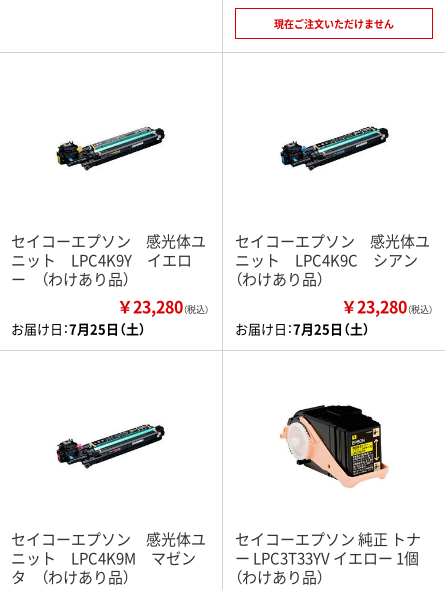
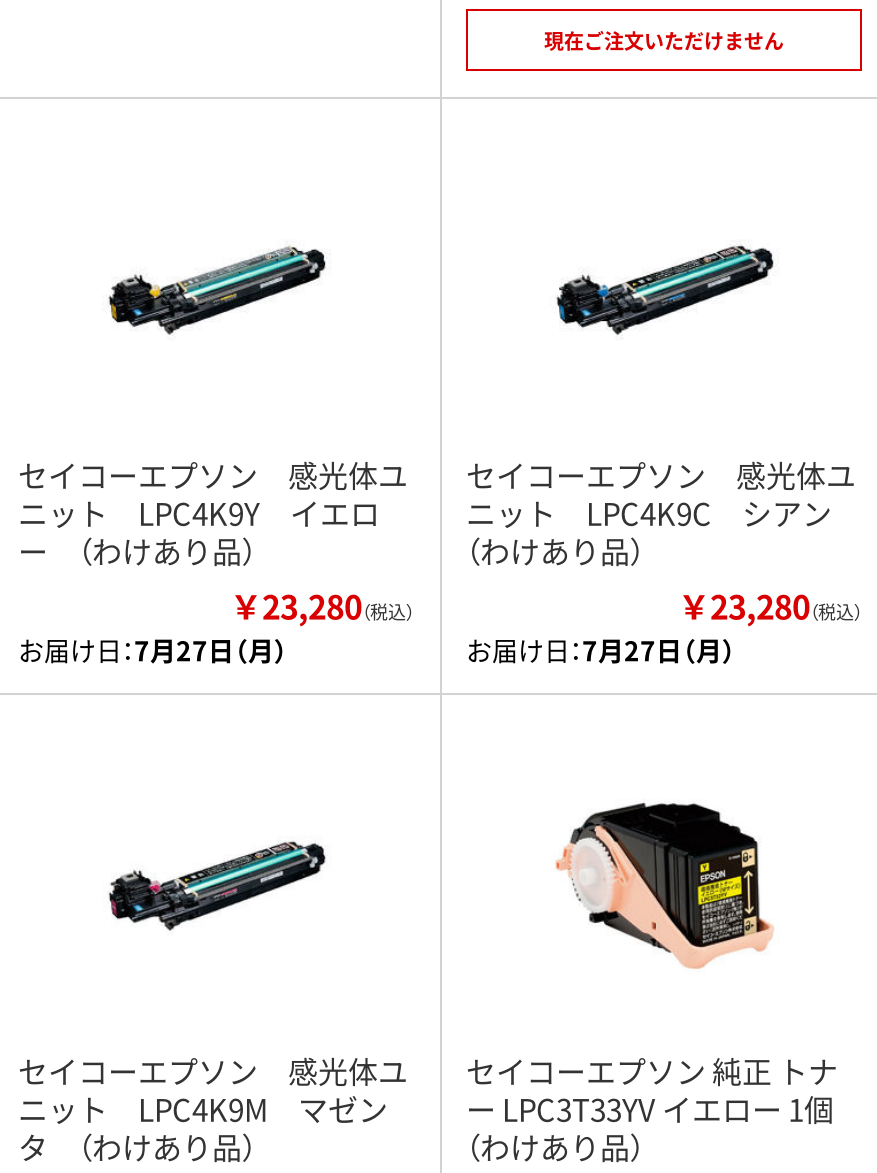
- お届け日：7月25日（土）
+ お届け日：7月27日（月）

- お届け日：7月25日（土）
+ お届け日：7月27日（月）
